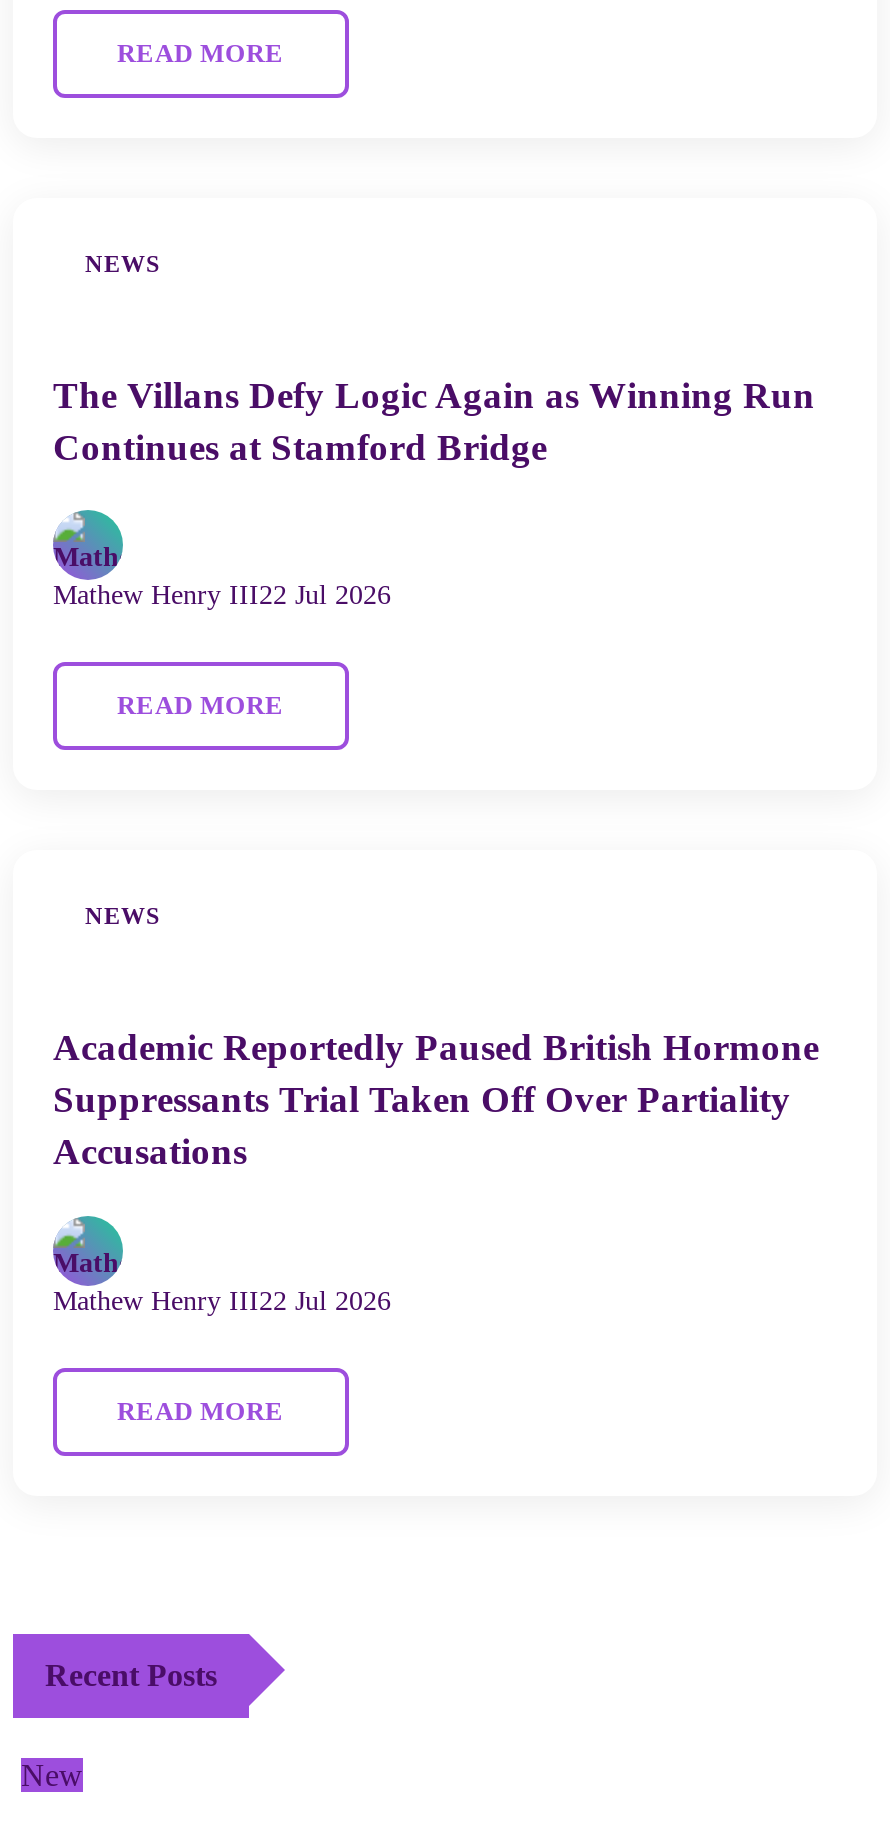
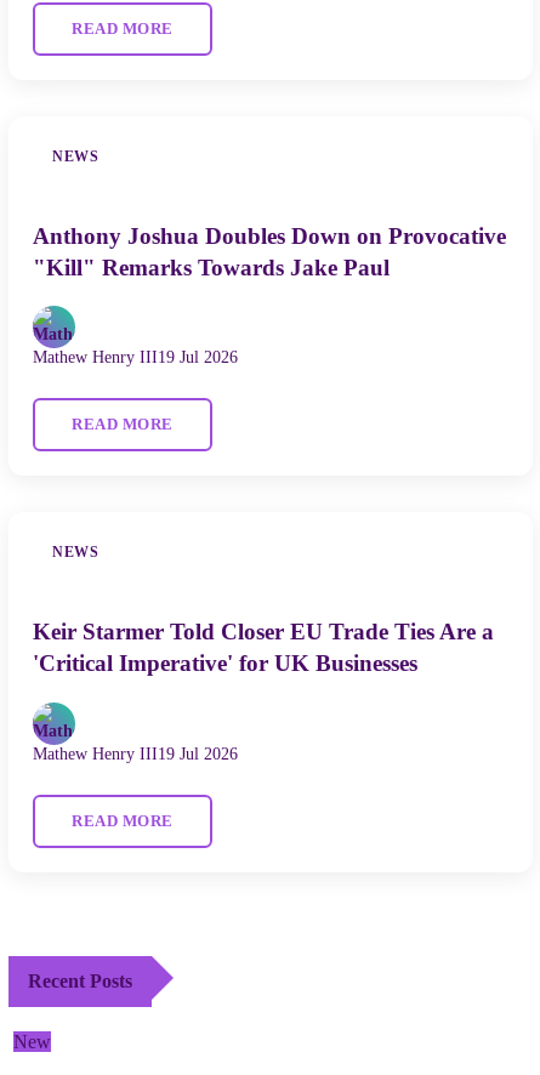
- The Villans Defy Logic Again as Winning Run
- Continues at Stamford Bridge
+ Anthony Joshua Doubles Down on Provocative
+ "Kill" Remarks Towards Jake Paul

- Mathew Henry III22 Jul 2026
+ Mathew Henry III19 Jul 2026

- Academic Reportedly Paused British Hormone
- Suppressants Trial Taken Off Over Partiality
- Accusations
+ Keir Starmer Told Closer EU Trade Ties Are a
+ 'Critical Imperative' for UK Businesses

- Mathew Henry III22 Jul 2026
+ Mathew Henry III19 Jul 2026
